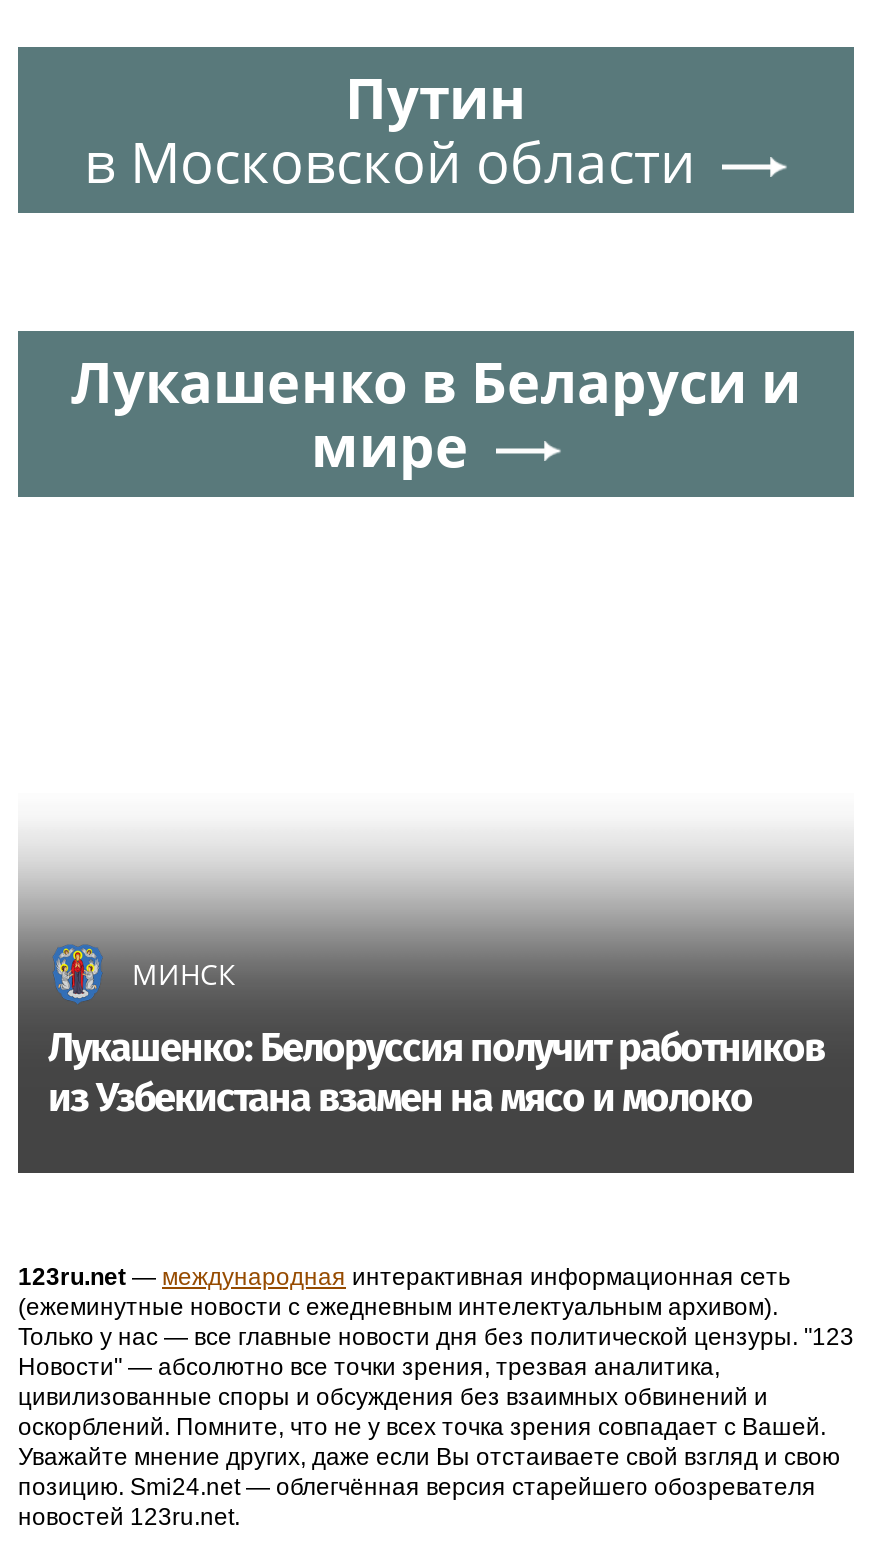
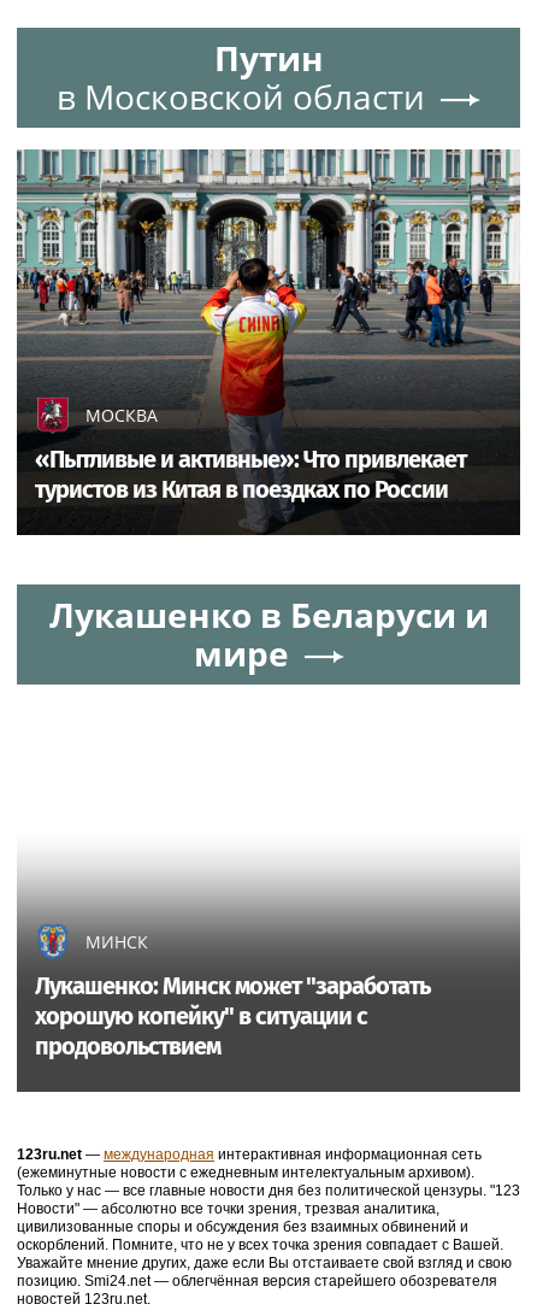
+ [image]
+ МОСКВА
+ «Пытливые и активные»: Что привлекает
+ туристов из Китая в поездках по России

- Лукашенко: Белоруссия получит работников
- из Узбекистана взамен на мясо и молоко
+ Лукашенко: Минск может "заработать
+ хорошую копейку" в ситуации с
+ продовольствием
